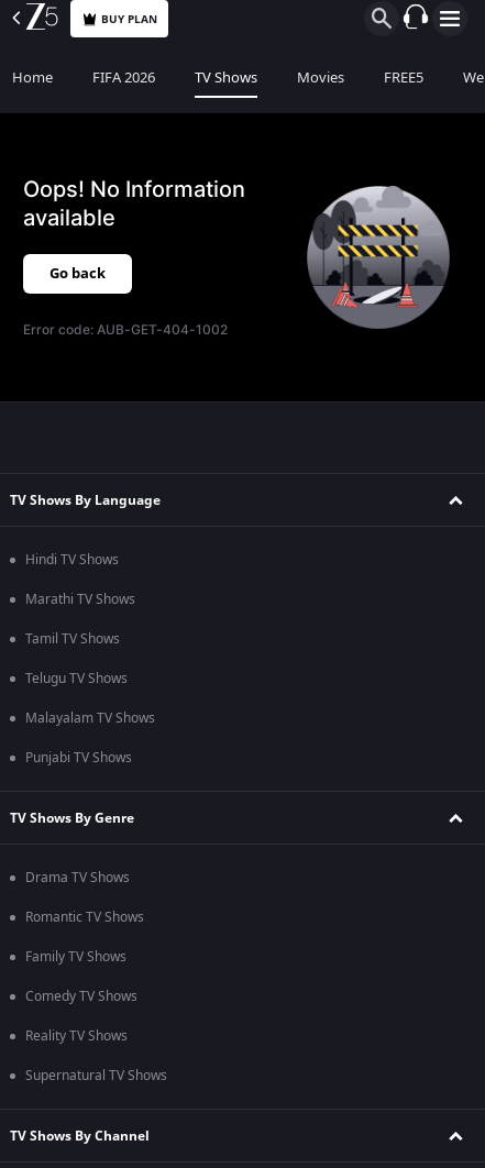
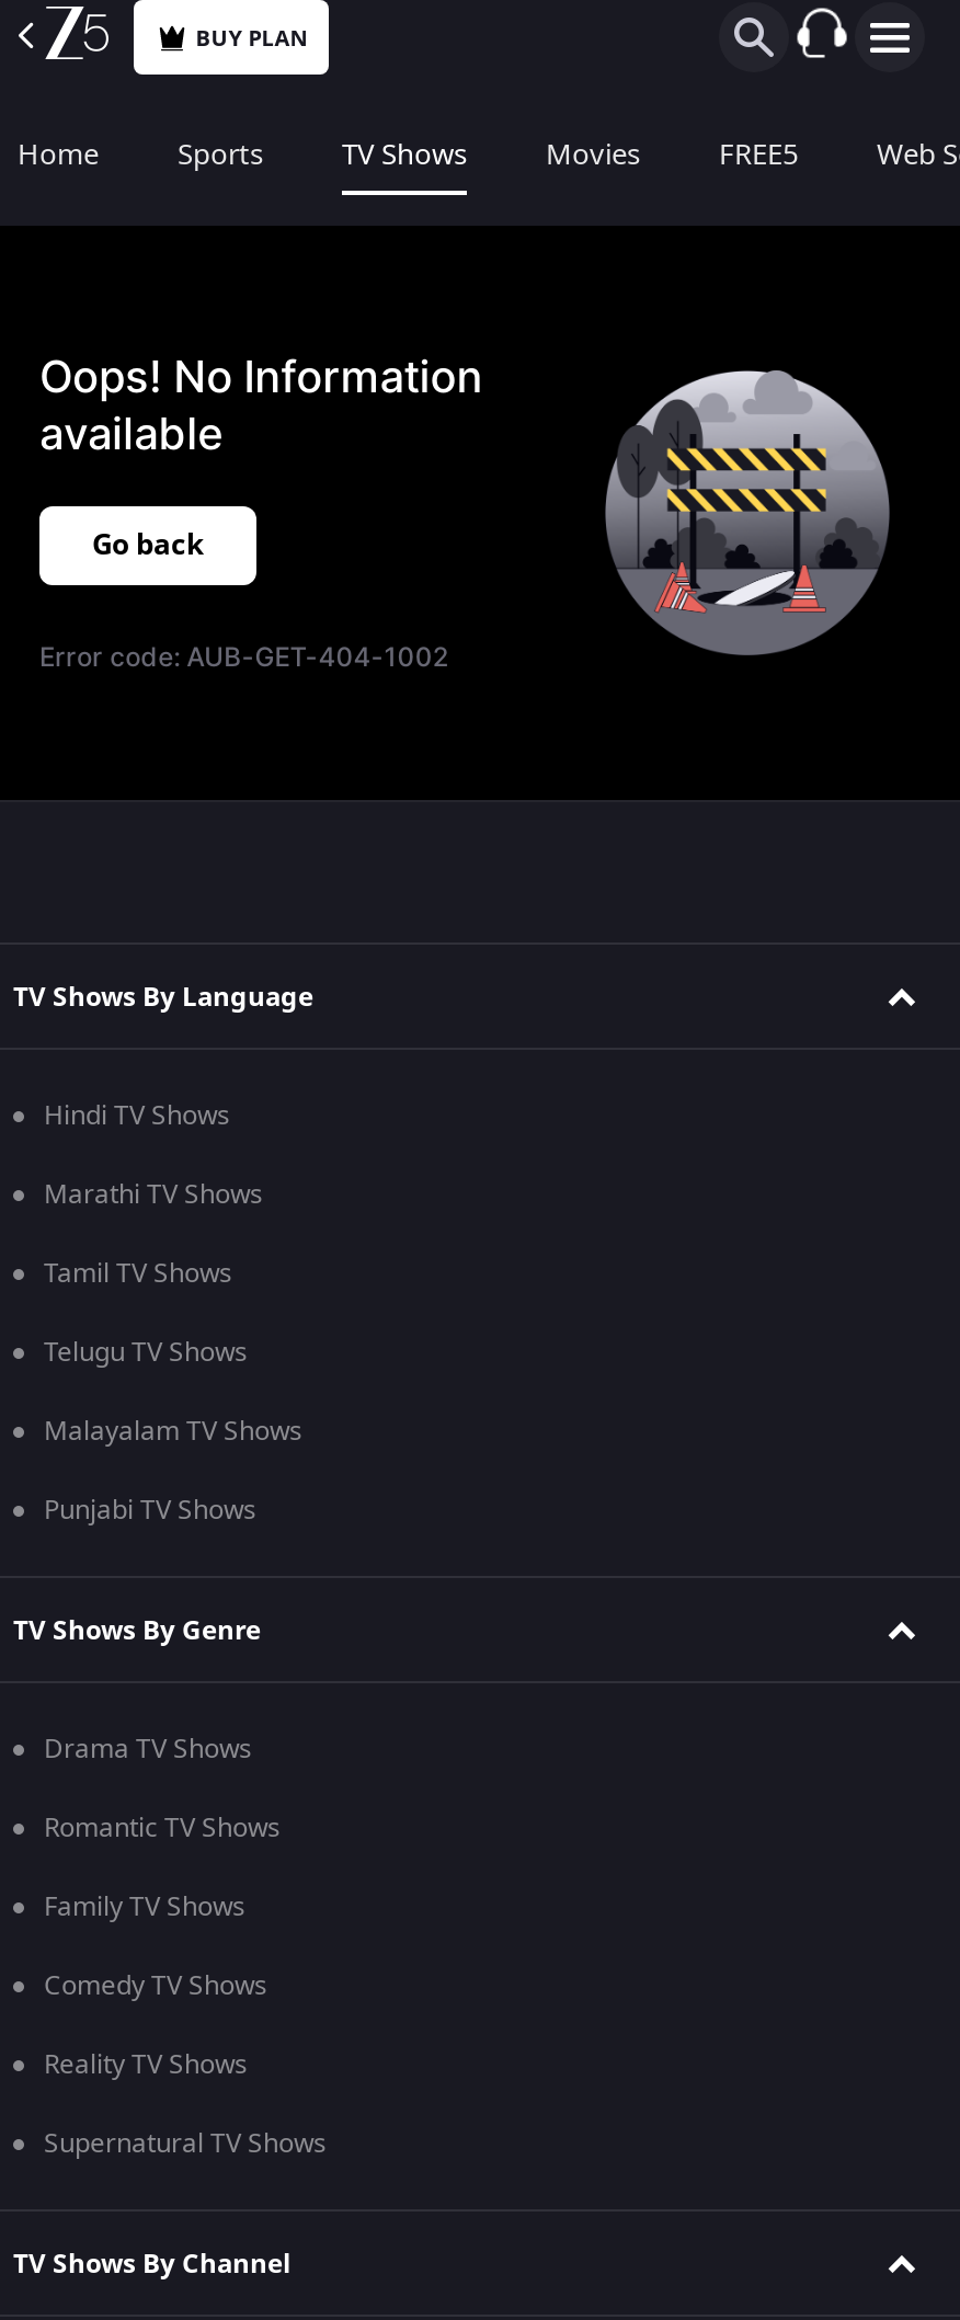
- FIFA 2026
+ Sports
